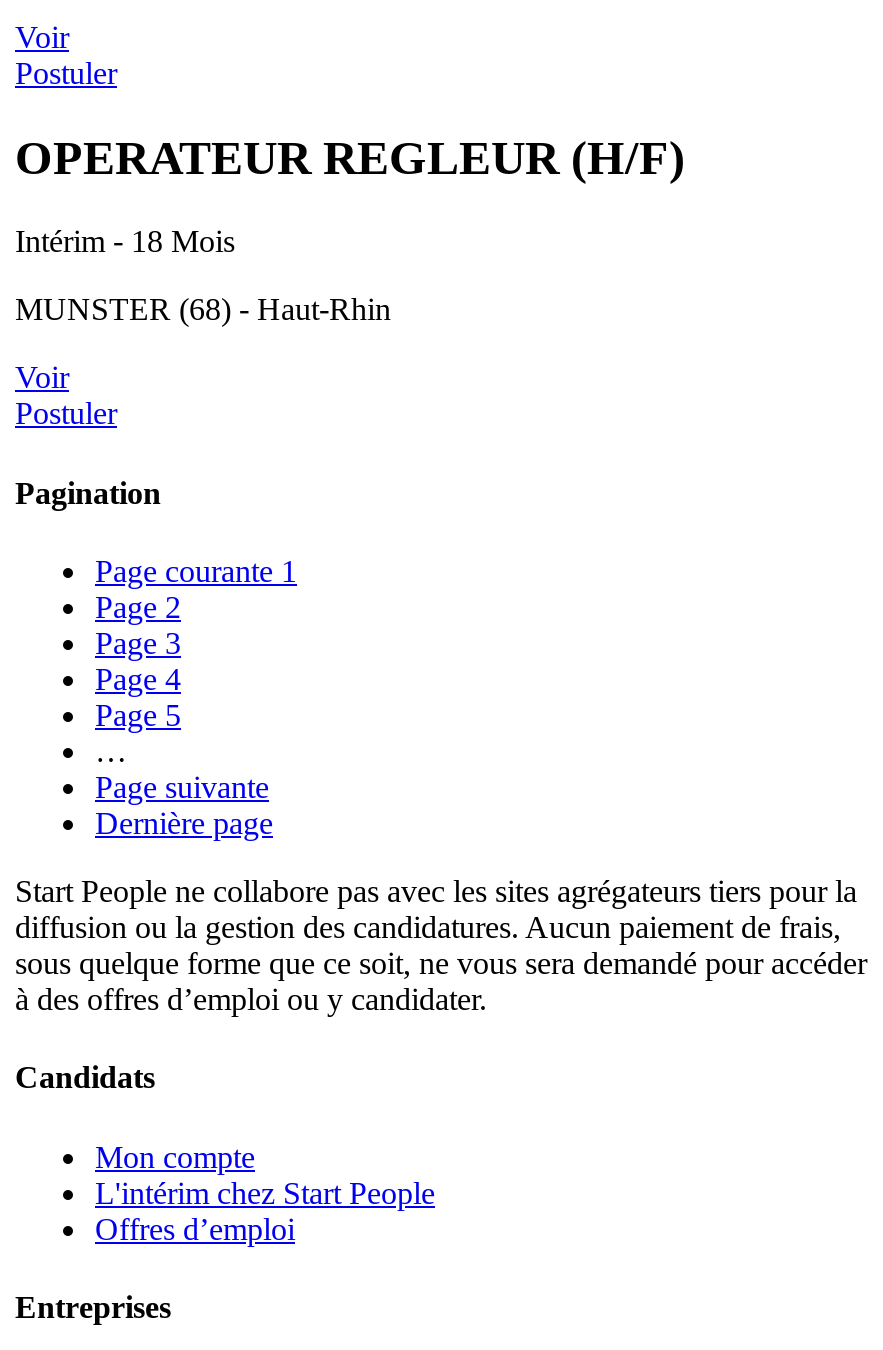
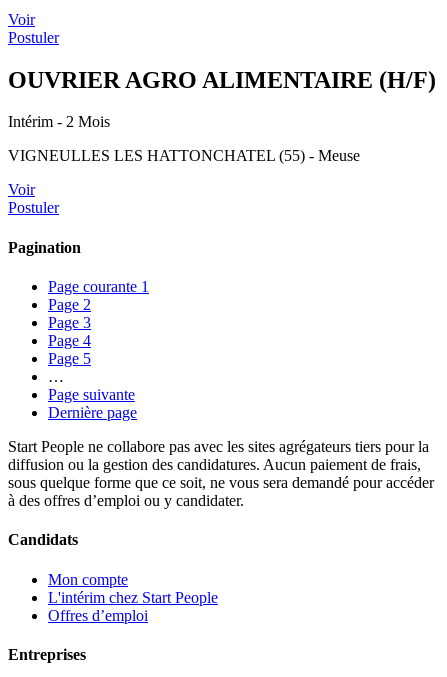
- OPERATEUR REGLEUR (H/F)
+ OUVRIER AGRO ALIMENTAIRE (H/F)

- Intérim - 18 Mois
+ Intérim - 2 Mois

- MUNSTER (68) - Haut-Rhin
+ VIGNEULLES LES HATTONCHATEL (55) - Meuse
